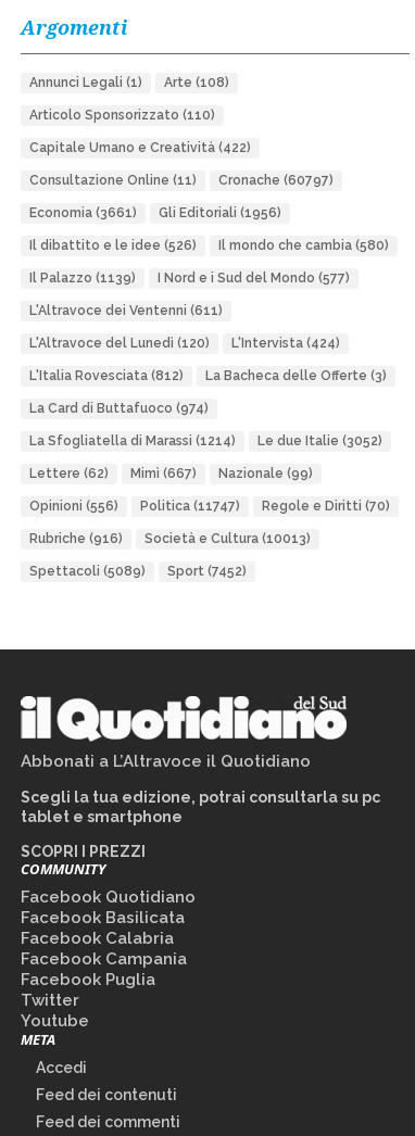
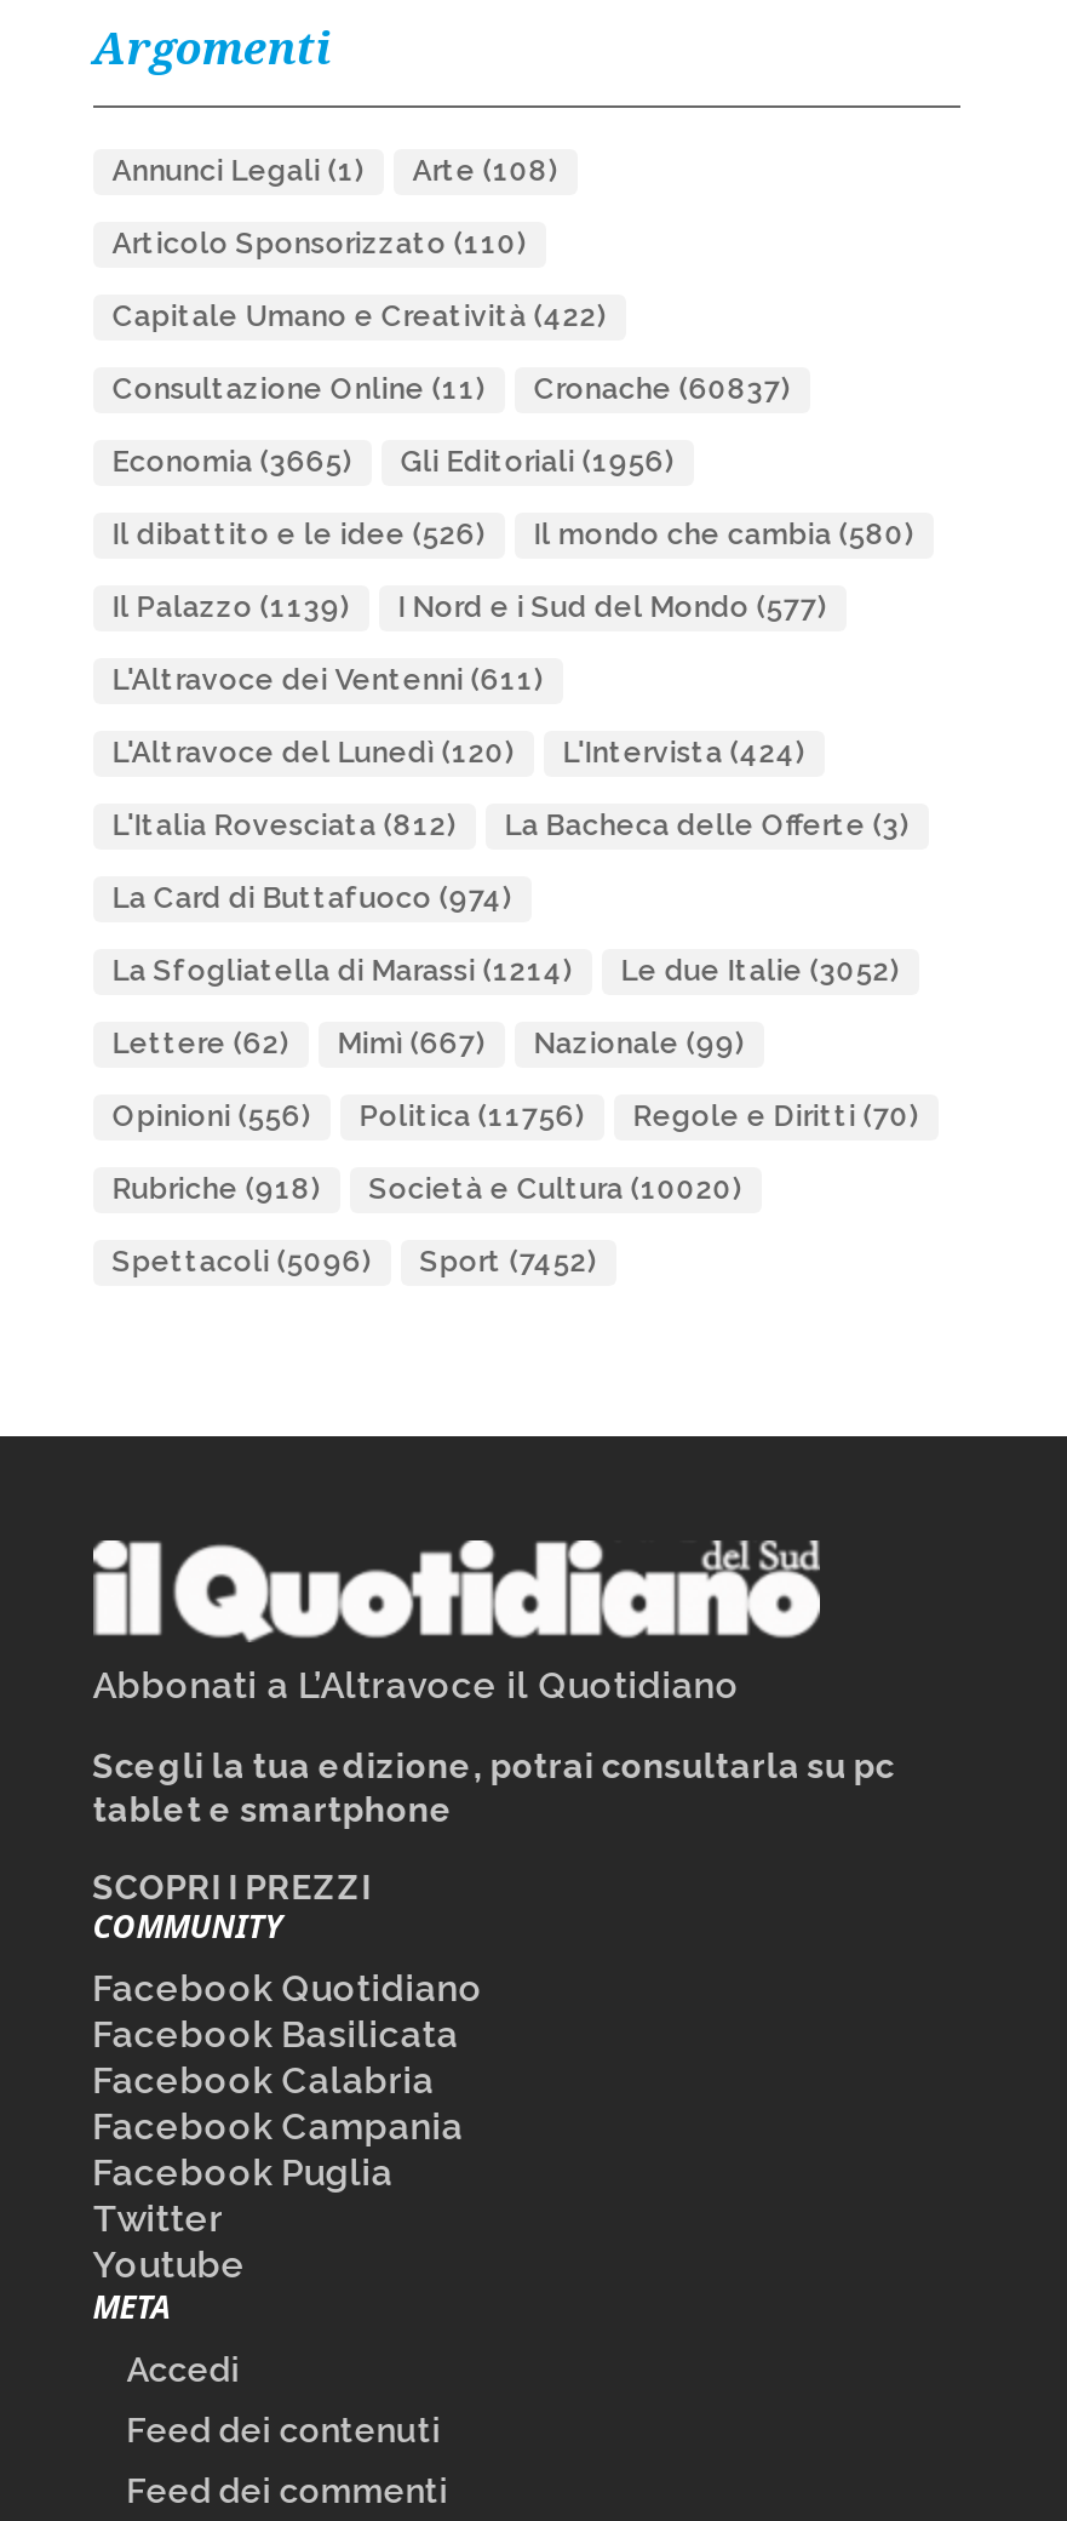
- Consultazione Online (11) Cronache (60797)
+ Consultazione Online (11) Cronache (60837)

- Economia (3661) Gli Editoriali (1956)
+ Economia (3665) Gli Editoriali (1956)

- Opinioni (556) Politica (11747) Regole e Diritti (70)
+ Opinioni (556) Politica (11756) Regole e Diritti (70)

- Rubriche (916)
+ Rubriche (918)

- Società e Cultura (10013)
+ Società e Cultura (10020)

- Spettacoli (5089) Sport (7452)
+ Spettacoli (5096) Sport (7452)
